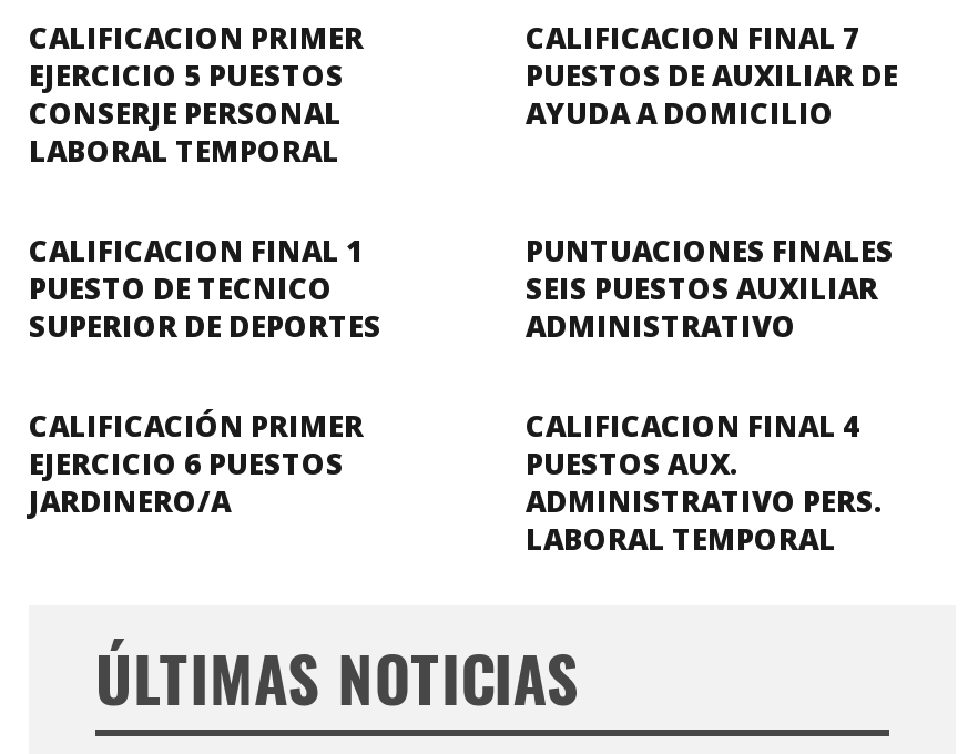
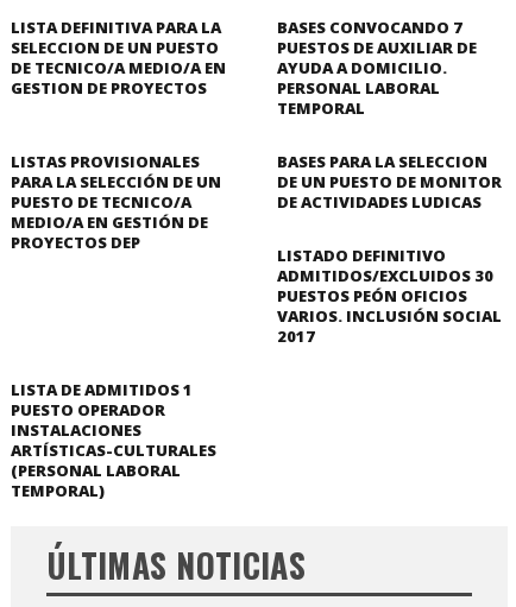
- CALIFICACION PRIMER
- EJERCICIO 5 PUESTOS
- CONSERJE PERSONAL
- LABORAL TEMPORAL
+ LISTA DEFINITIVA PARA LA
+ SELECCION DE UN PUESTO
+ DE TECNICO/A MEDIO/A EN
+ GESTION DE PROYECTOS

- CALIFICACION FINAL 7
+ BASES CONVOCANDO 7

- AYUDA A DOMICILIO
+ AYUDA A DOMICILIO.
+ PERSONAL LABORAL
+ TEMPORAL

- CALIFICACION FINAL 1
- PUESTO DE TECNICO
- SUPERIOR DE DEPORTES
+ LISTAS PROVISIONALES
+ PARA LA SELECCIÓN DE UN
+ PUESTO DE TECNICO/A
+ MEDIO/A EN GESTIÓN DE
+ PROYECTOS DEP

- PUNTUACIONES FINALES
- SEIS PUESTOS AUXILIAR
- ADMINISTRATIVO
+ BASES PARA LA SELECCION
+ DE UN PUESTO DE MONITOR
+ DE ACTIVIDADES LUDICAS

- CALIFICACIÓN PRIMER
- EJERCICIO 6 PUESTOS
- JARDINERO/A
+ LISTADO DEFINITIVO
+ ADMITIDOS/EXCLUIDOS 30
+ PUESTOS PEÓN OFICIOS
+ VARIOS. INCLUSIÓN SOCIAL
+ 2017

- CALIFICACION FINAL 4
- PUESTOS AUX.
- ADMINISTRATIVO PERS.
- LABORAL TEMPORAL
+ LISTA DE ADMITIDOS 1
+ PUESTO OPERADOR
+ INSTALACIONES
+ ARTÍSTICAS-CULTURALES
+ (PERSONAL LABORAL
+ TEMPORAL)
